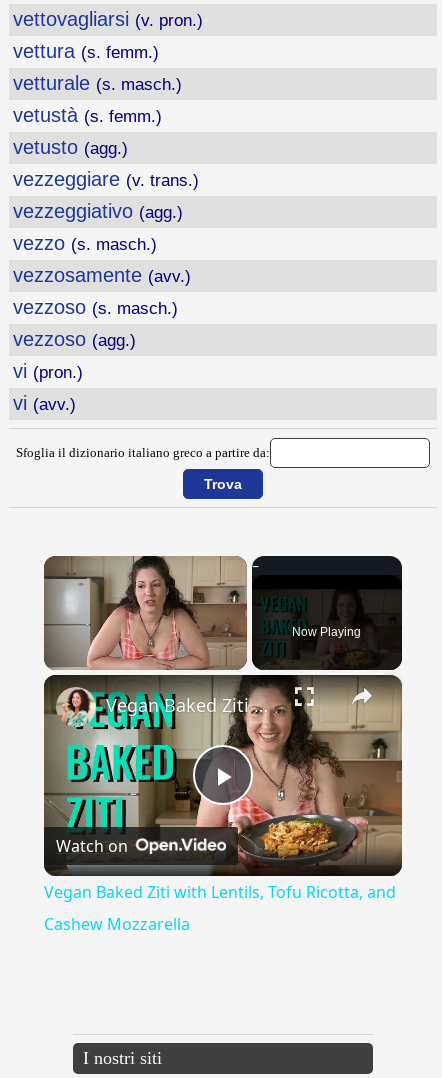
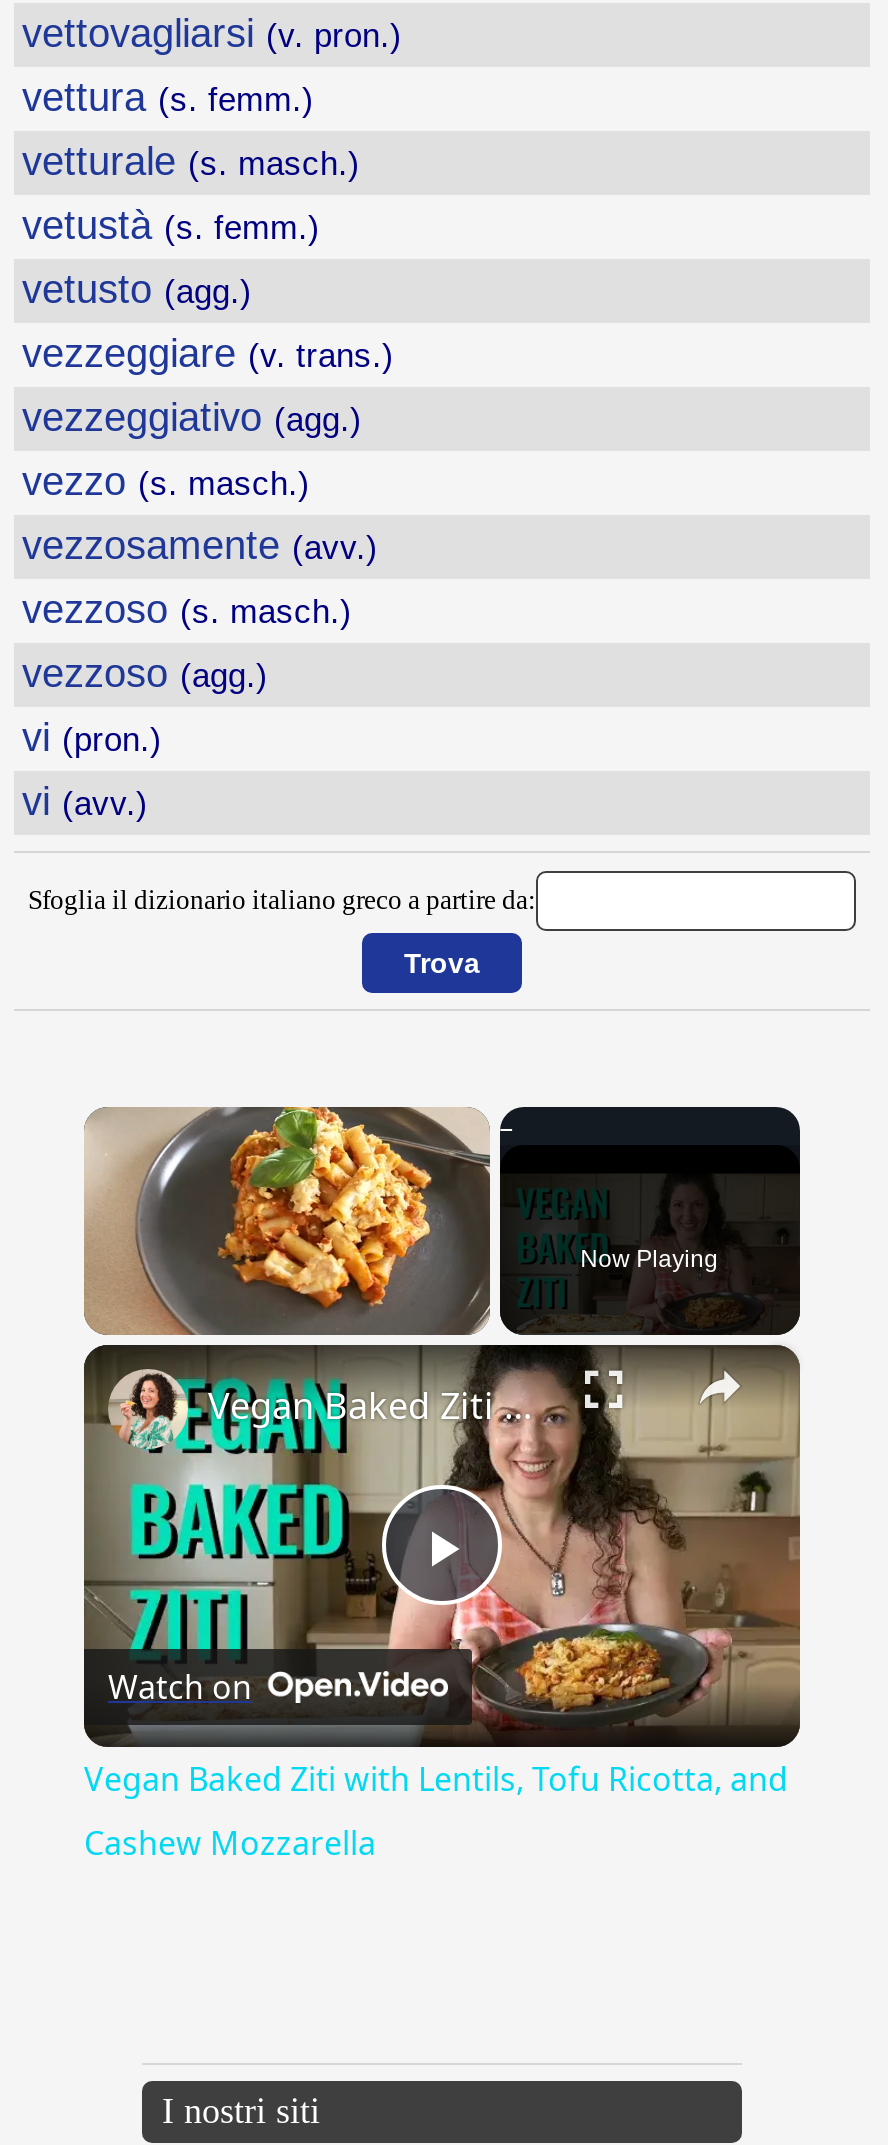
- [image]
+ [image]
